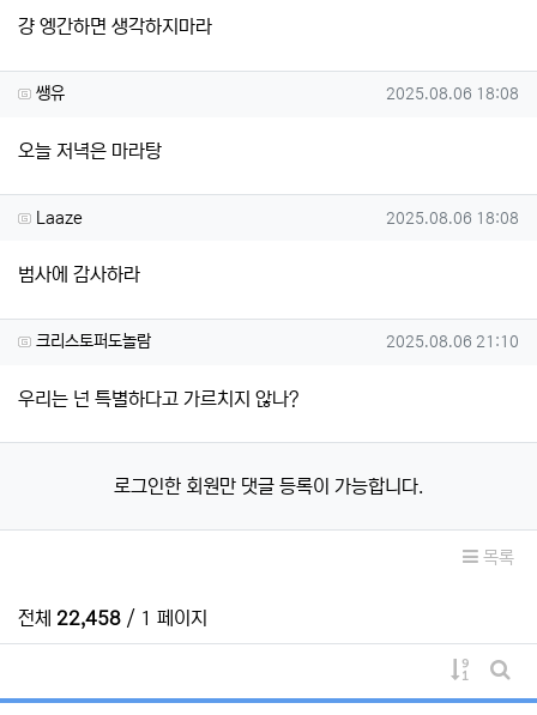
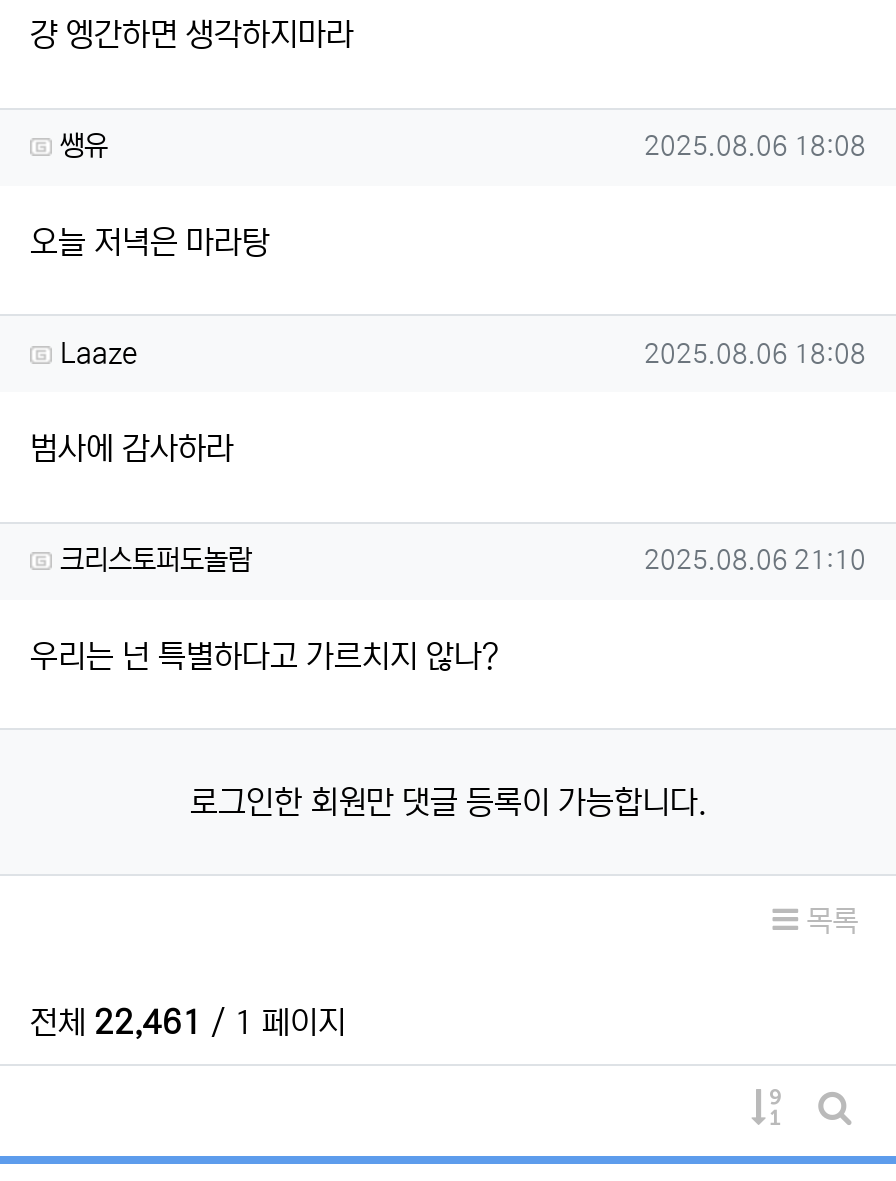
- 전체 22,458 / 1 페이지
+ 전체 22,461 / 1 페이지
